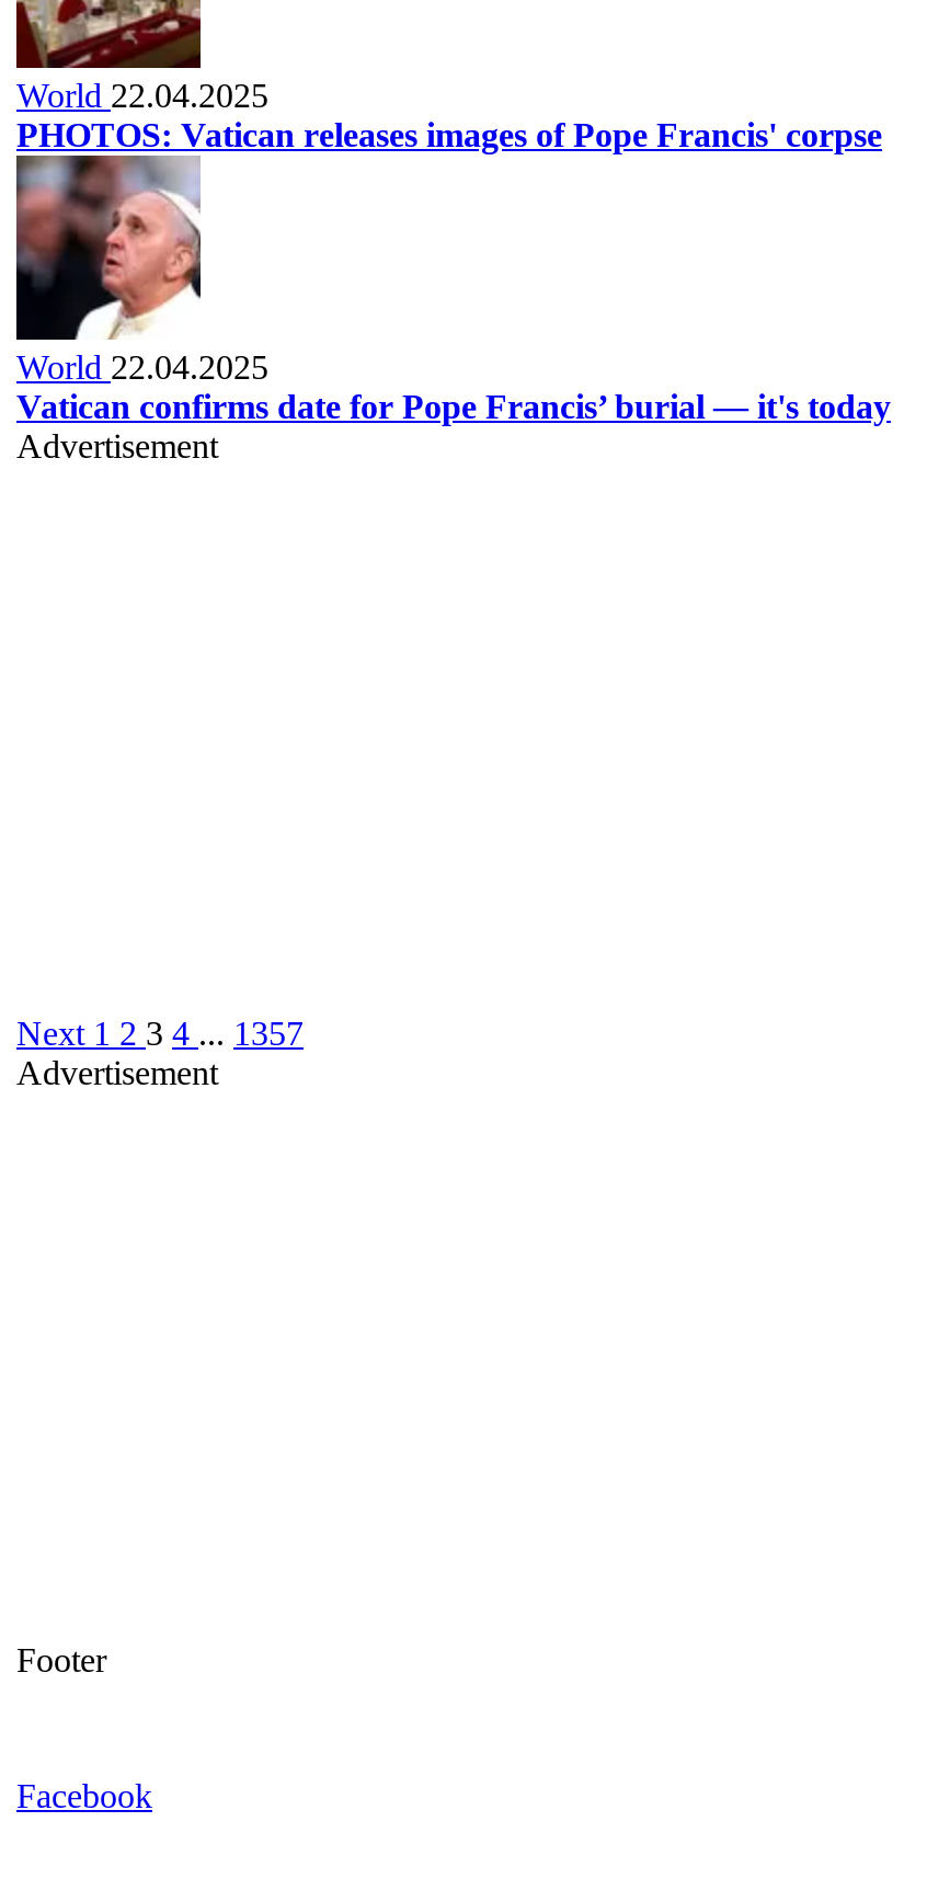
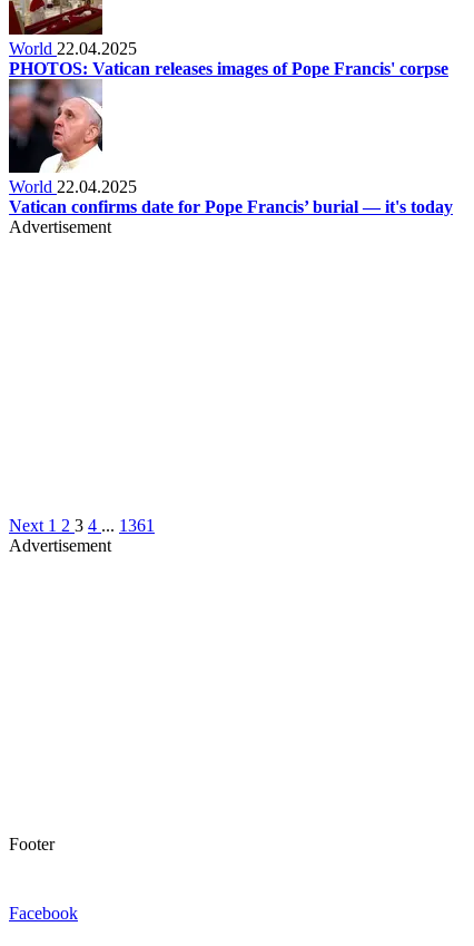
- Next 1 2 3 4... 1357
+ Next 1 2 3 4... 1361
